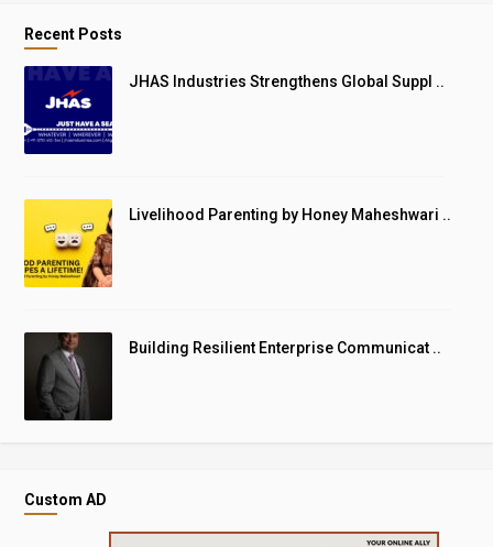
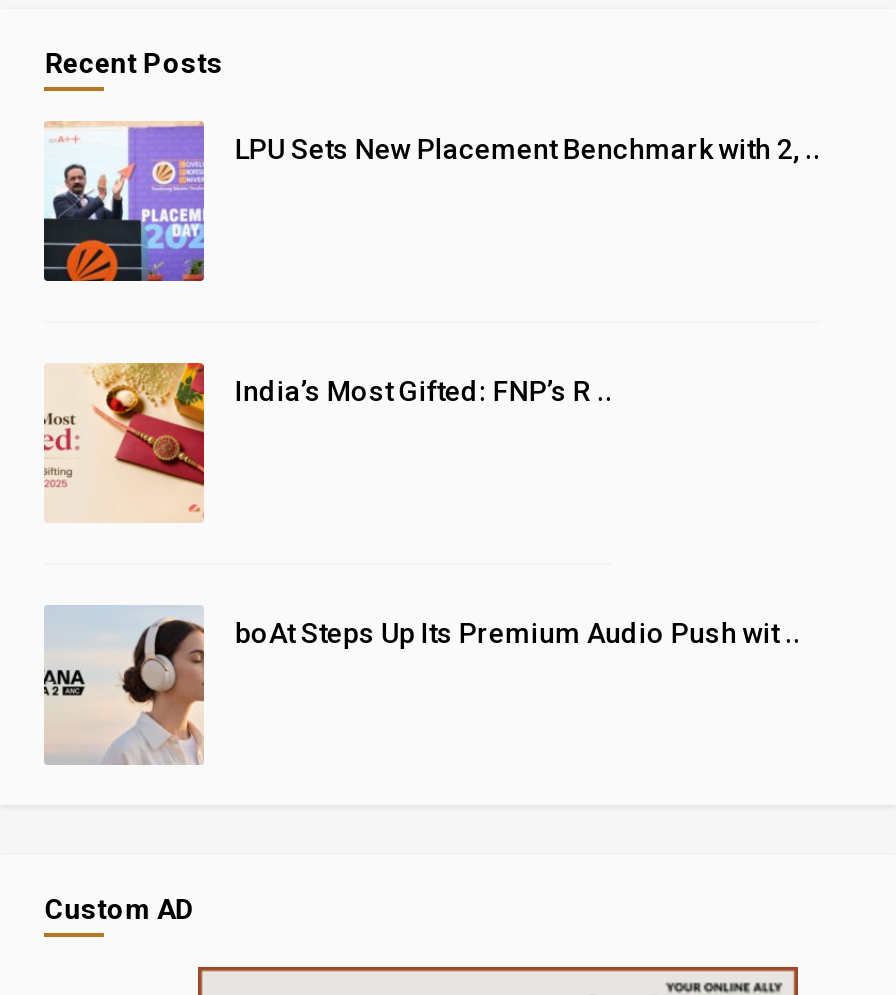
- [image]
- JHAS Industries Strengthens Global Suppl ..
+ [image]
+ LPU Sets New Placement Benchmark with 2, ..

- [image]
- Livelihood Parenting by Honey Maheshwari ..
+ [image]
+ India’s Most Gifted: FNP’s R ..

- [image]
- Building Resilient Enterprise Communicat ..
+ [image]
+ boAt Steps Up Its Premium Audio Push wit ..
